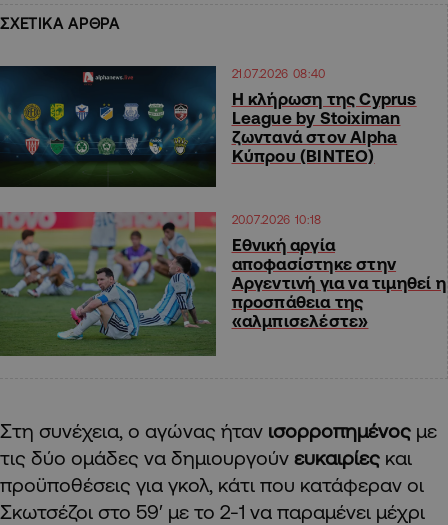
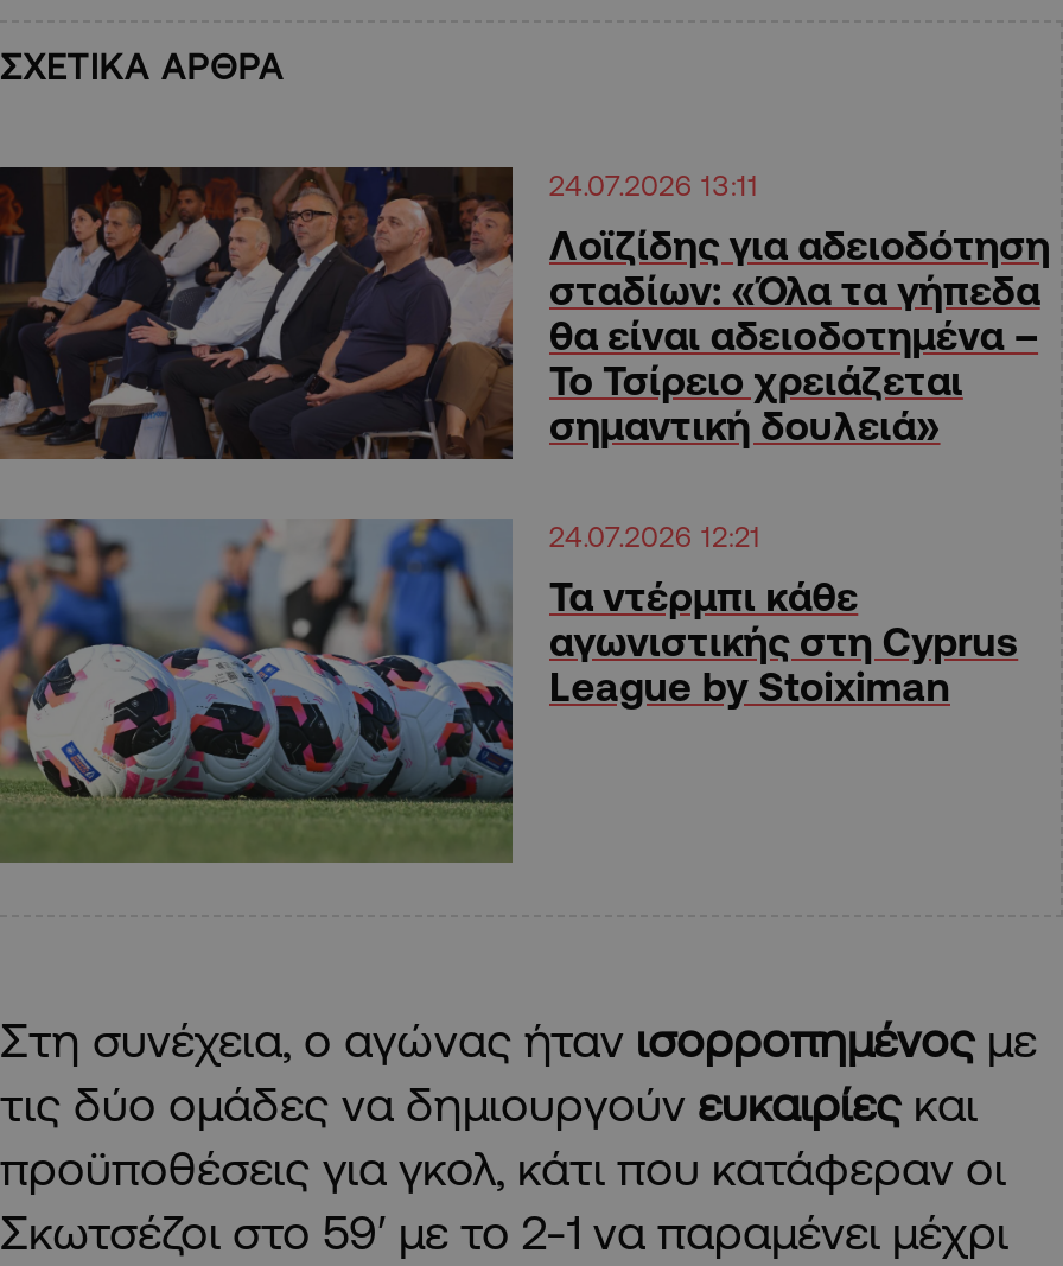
- [image]
- 21.07.2026 08:40
- Η κλήρωση της Cyprus
+ [image]
+ 24.07.2026 13:11
+ Λοϊζίδης για αδειοδότηση
+ σταδίων: «Όλα τα γήπεδα
+ θα είναι αδειοδοτημένα –
+ Το Τσίρειο χρειάζεται
+ σημαντική δουλειά»
+ 24.07.2026 12:21
+ Τα ντέρμπι κάθε
+ αγωνιστικής στη Cyprus

moved down: League by Stoiximan

- ζωντανά στον Alpha
- Κύπρου (ΒΙΝΤΕΟ)

- [image]
+ [image]

- 20.07.2026 10:18
- Εθνική αργία
- αποφασίστηκε στην
- Αργεντινή για να τιμηθεί η
- προσπάθεια της
- «αλμπισελέστε»
